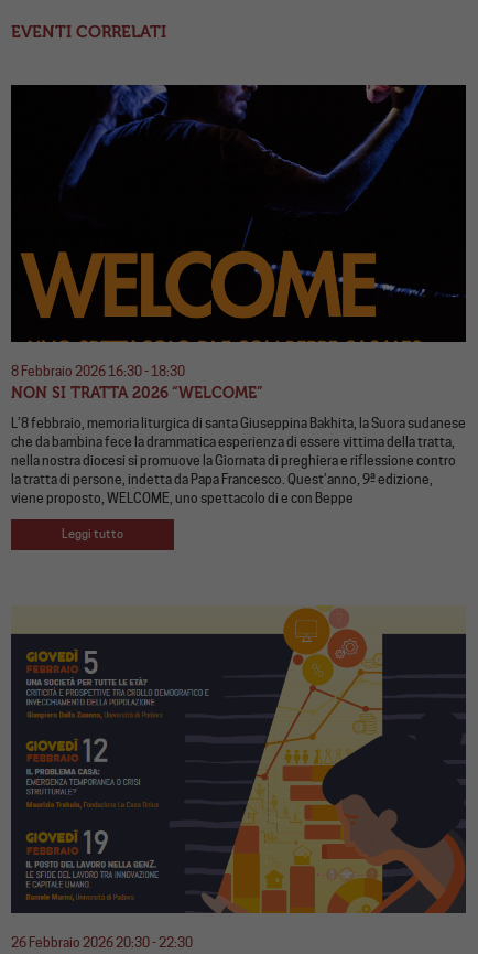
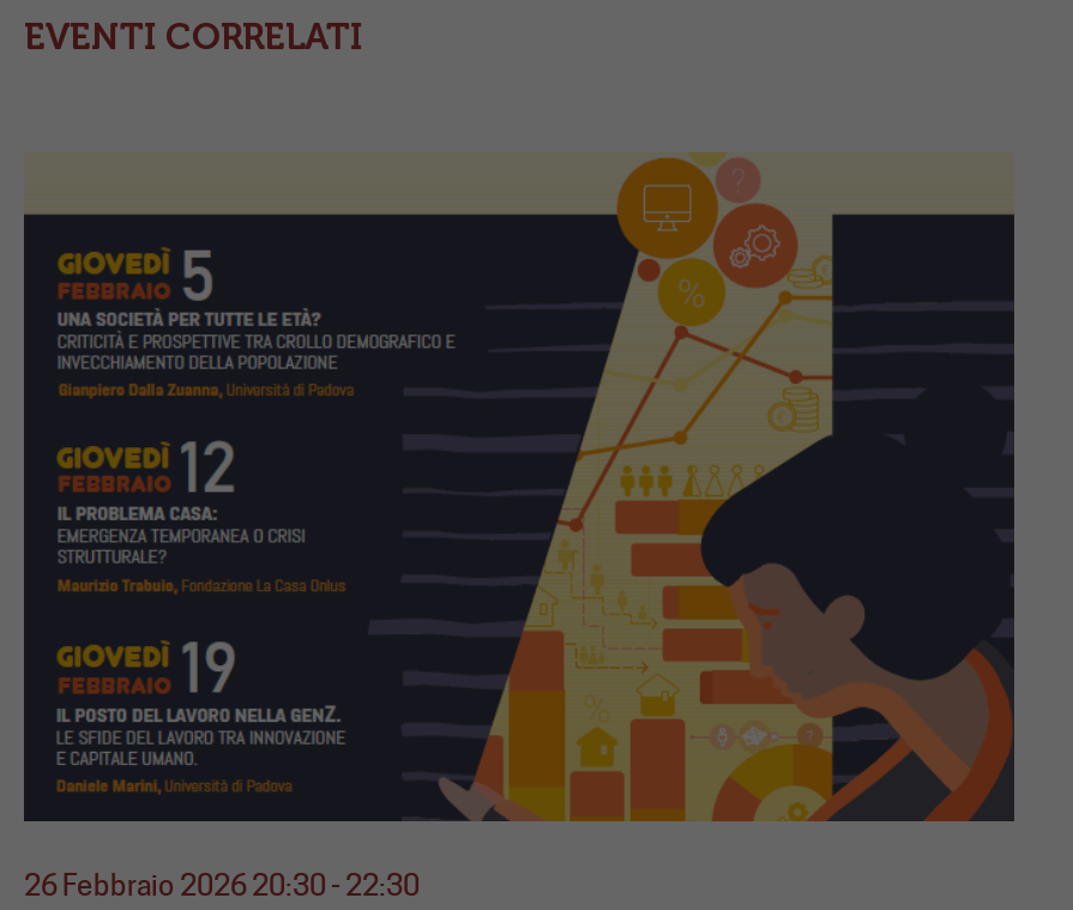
- [image]
- 8 Febbraio 2026 16:30 - 18:30
- NON SI TRATTA 2026 “WELCOME”
- L’8 febbraio, memoria liturgica di santa Giuseppina Bakhita, la Suora sudanese
- che da bambina fece la drammatica esperienza di essere vittima della tratta,
- nella nostra diocesi si promuove la Giornata di preghiera e riflessione contro
- la tratta di persone, indetta da Papa Francesco. Quest’anno, 9ª edizione,
- viene proposto, WELCOME, uno spettacolo di e con Beppe
- Leggi tutto
